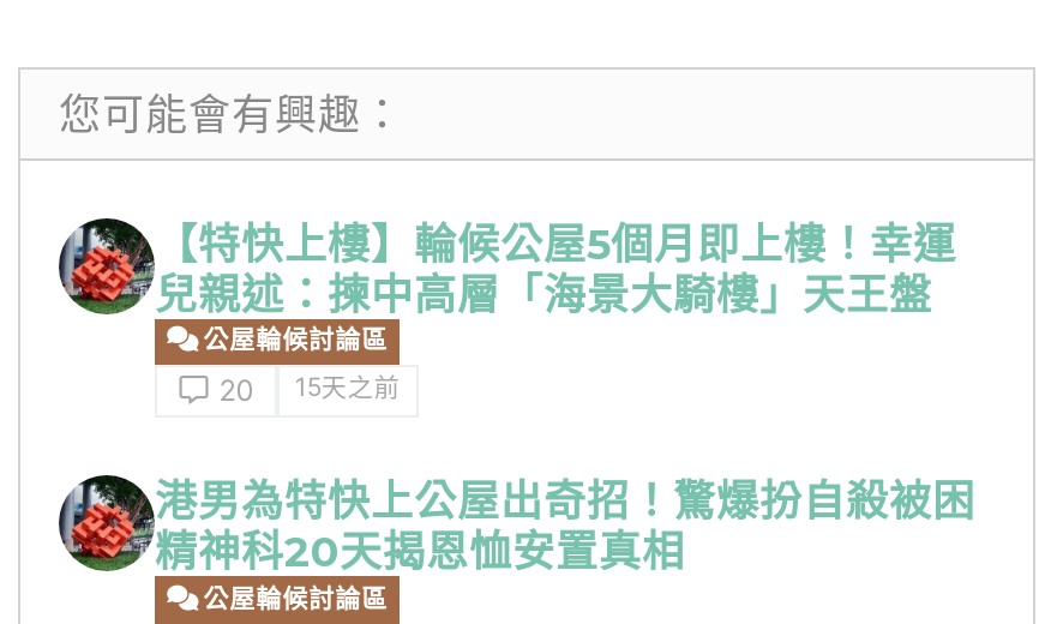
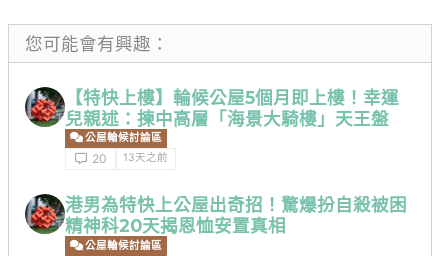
- 20 15天之前
+ 20 13天之前
